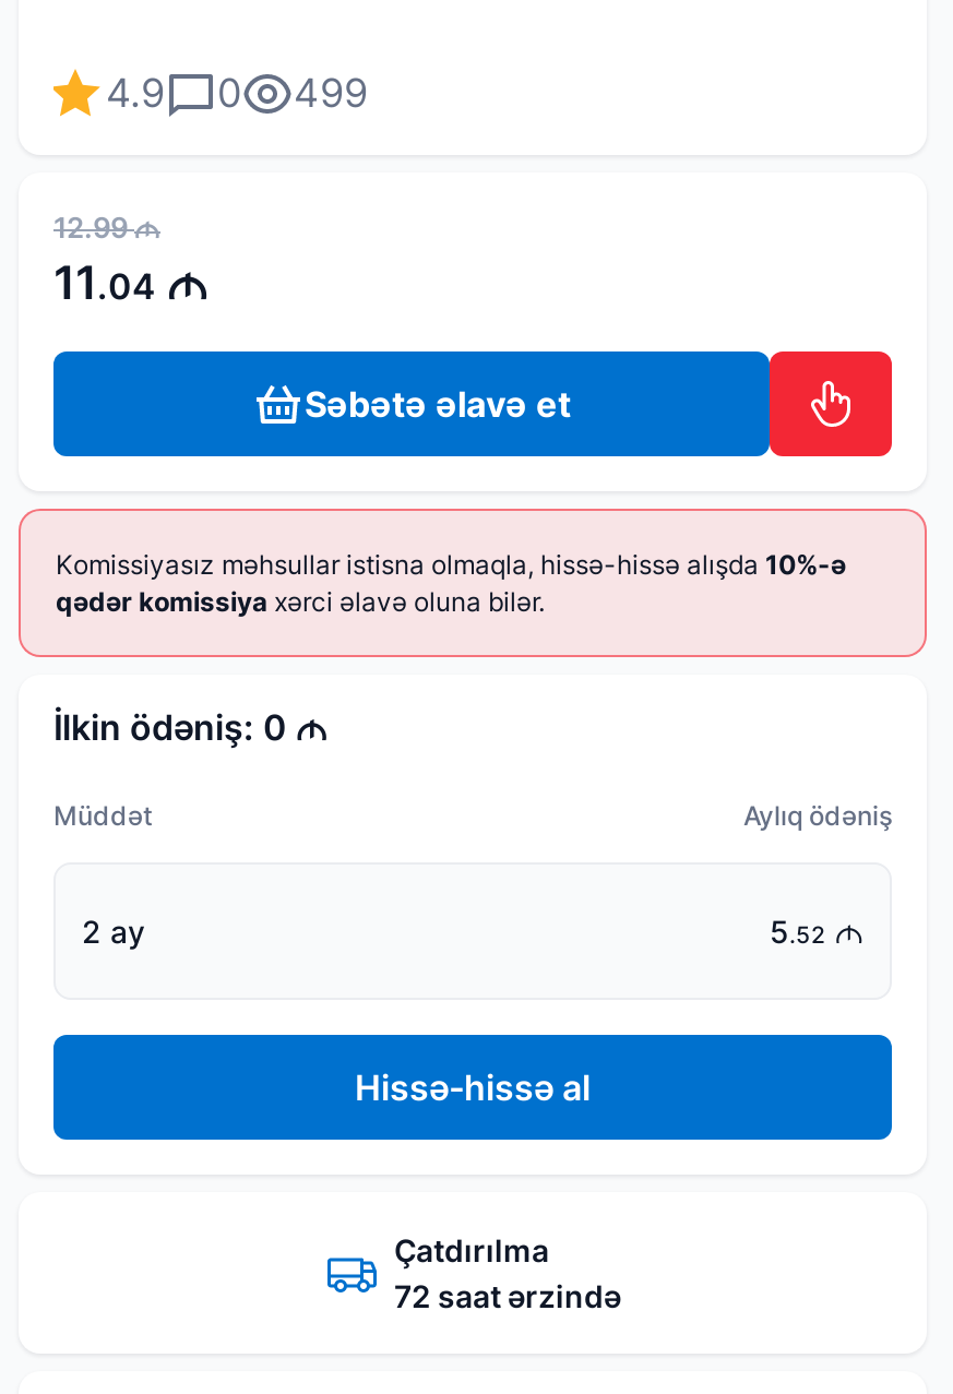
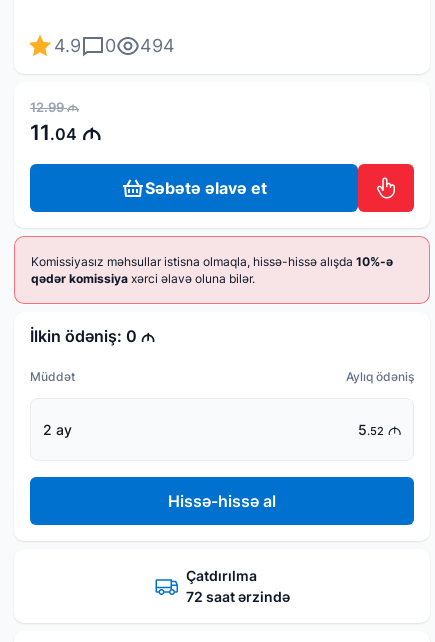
- 4.9 0 499
+ 4.9 0 494
